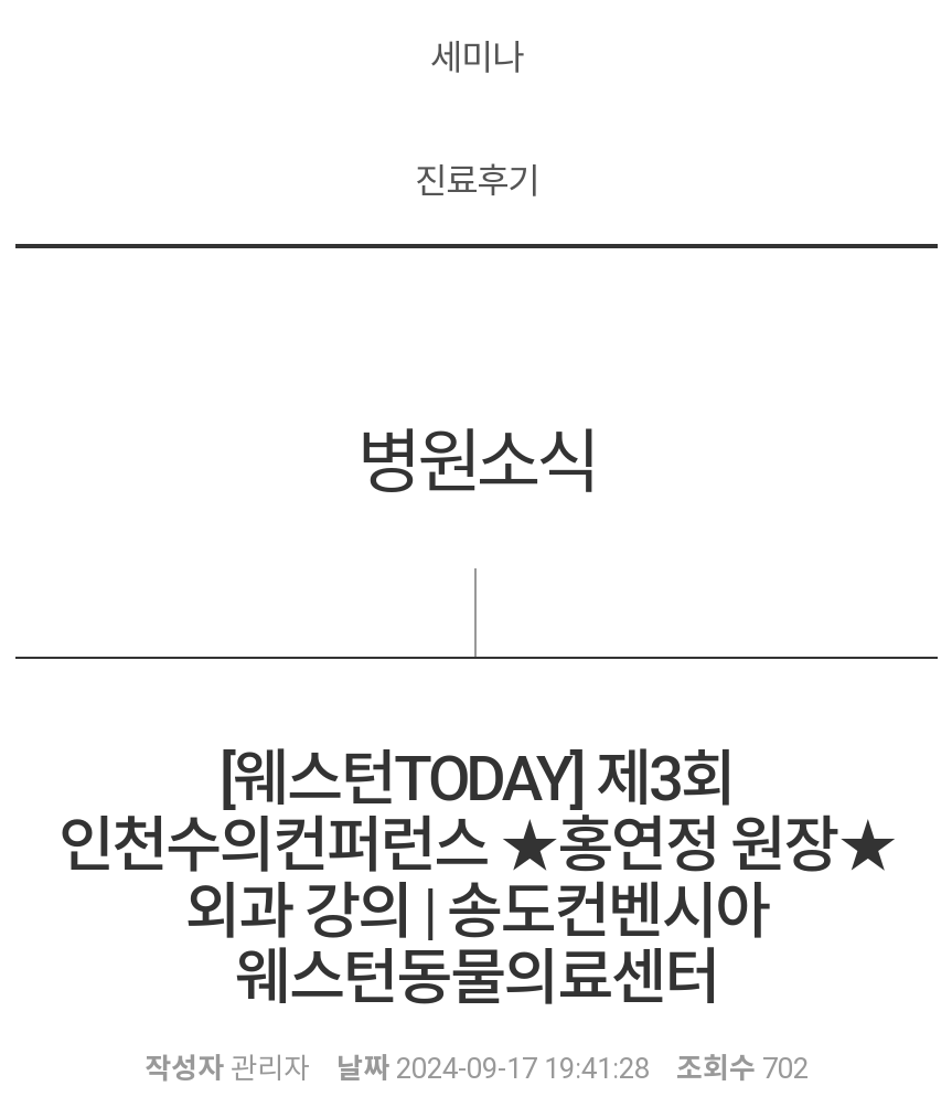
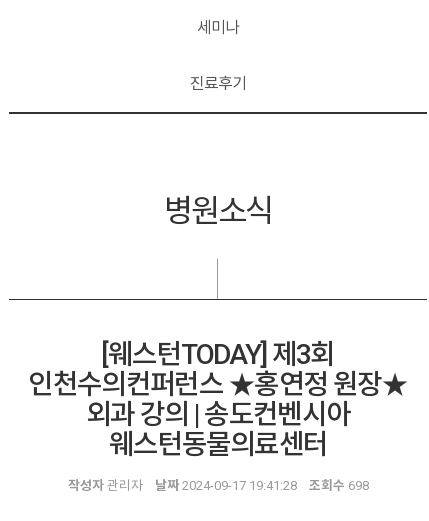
- 작성자 관리자 날짜 2024-09-17 19:41:28 조회수 702
+ 작성자 관리자 날짜 2024-09-17 19:41:28 조회수 698
